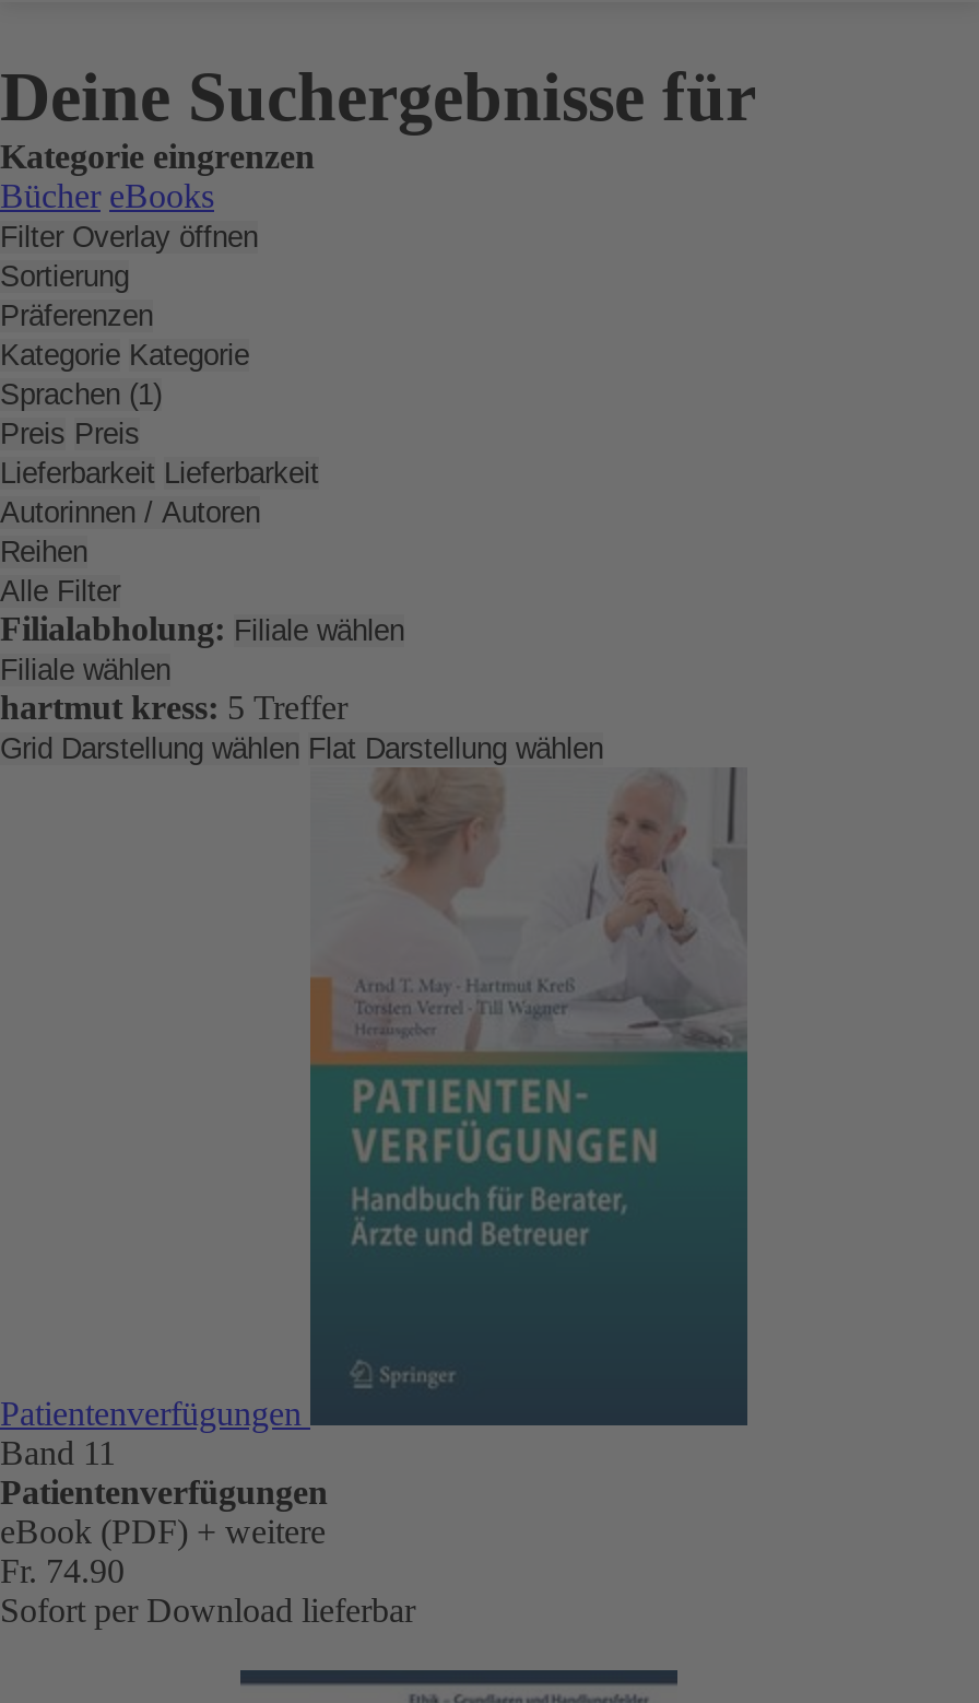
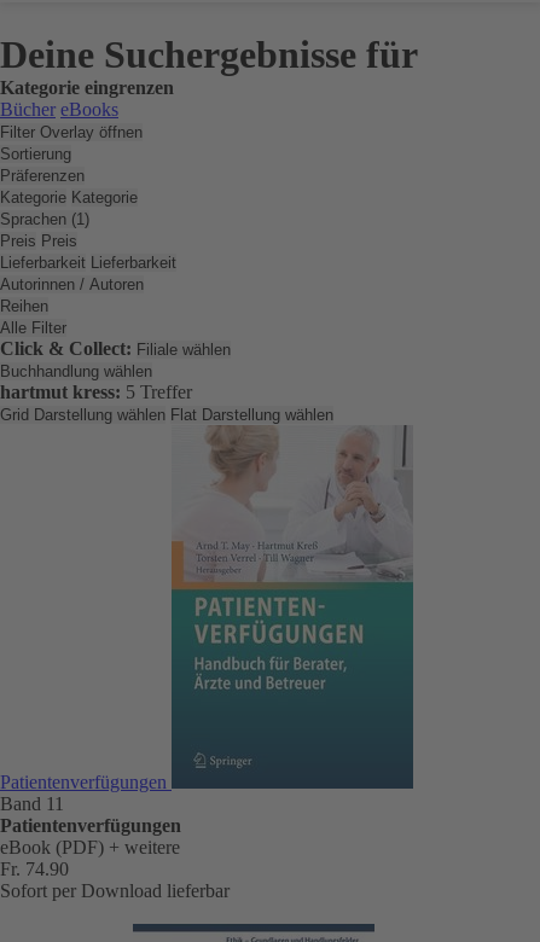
- Filialabholung: Filiale wählen
- Filiale wählen
+ Click & Collect: Filiale wählen
+ Buchhandlung wählen
